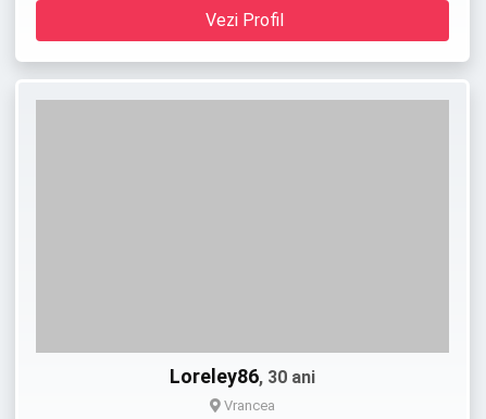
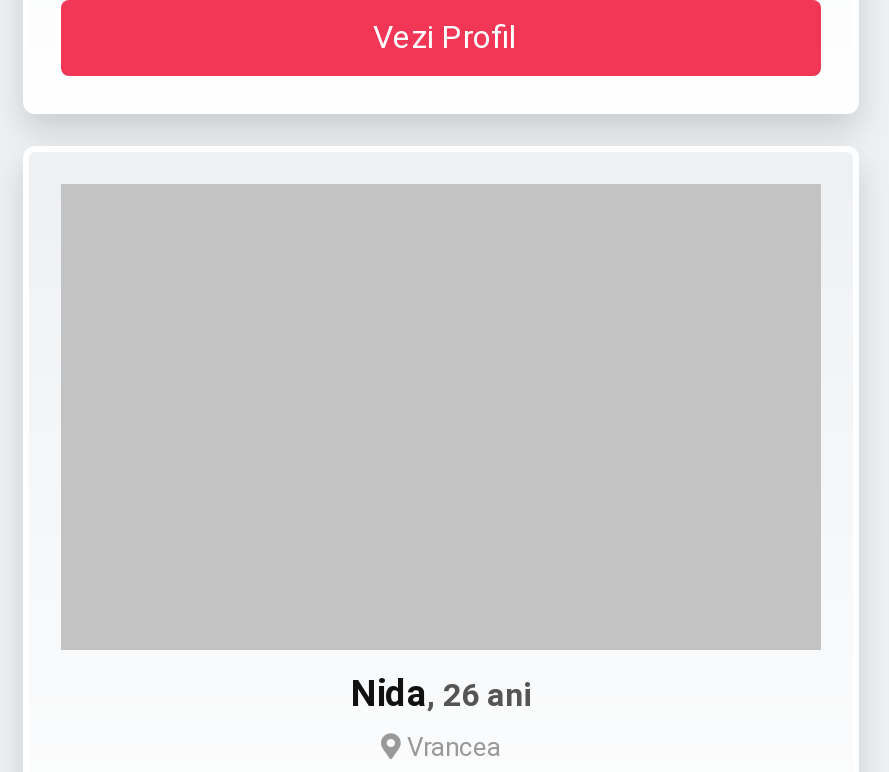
- Loreley86, 30 ani
+ Nida, 26 ani
